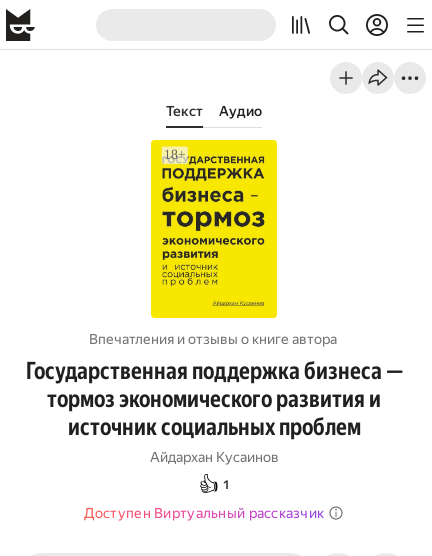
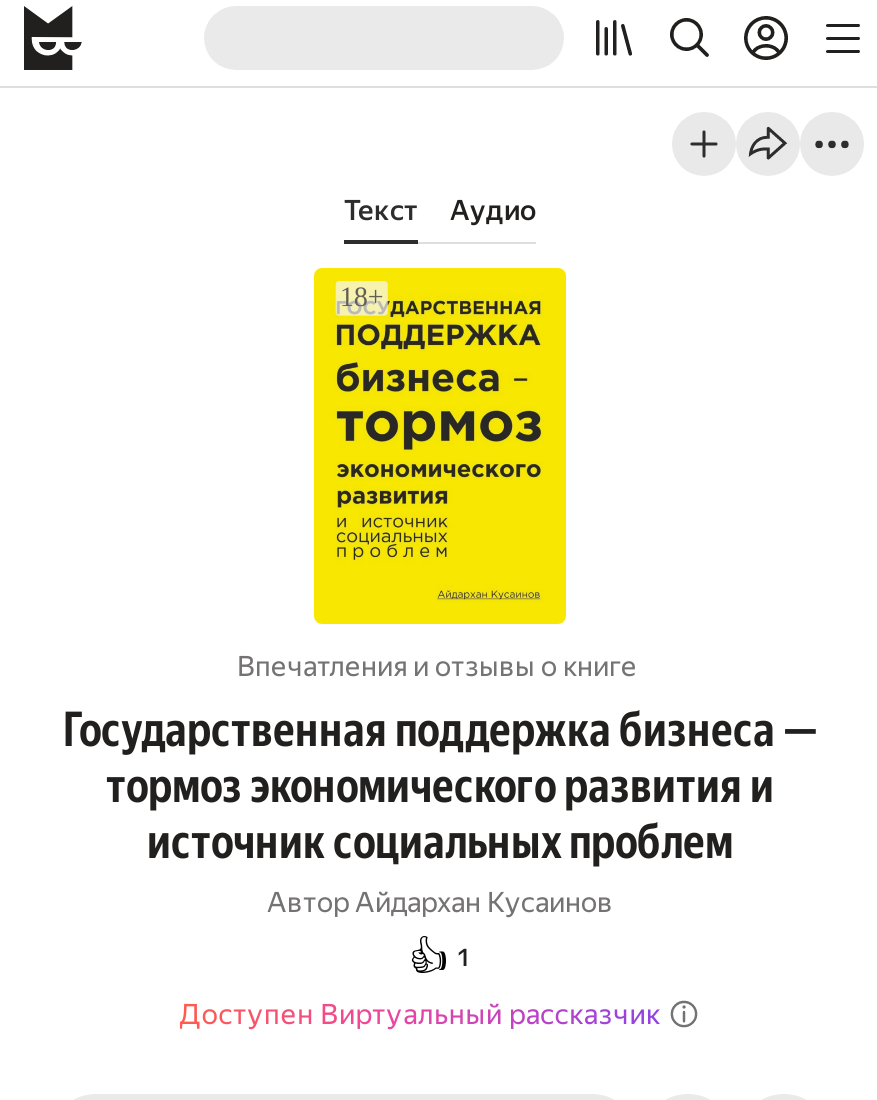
- Впечатления и отзывы о книге автора
+ Впечатления и отзывы о книге

- Айдархан Кусаинов
+ Автор Айдархан Кусаинов
